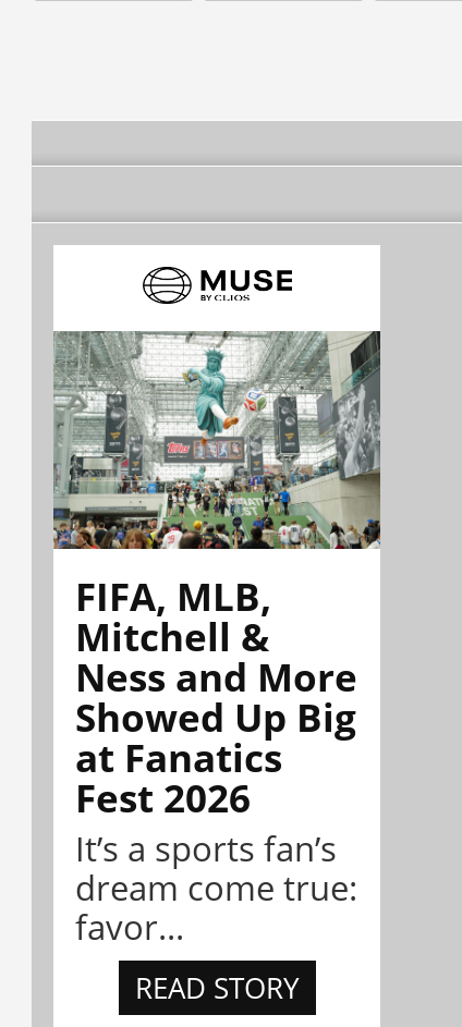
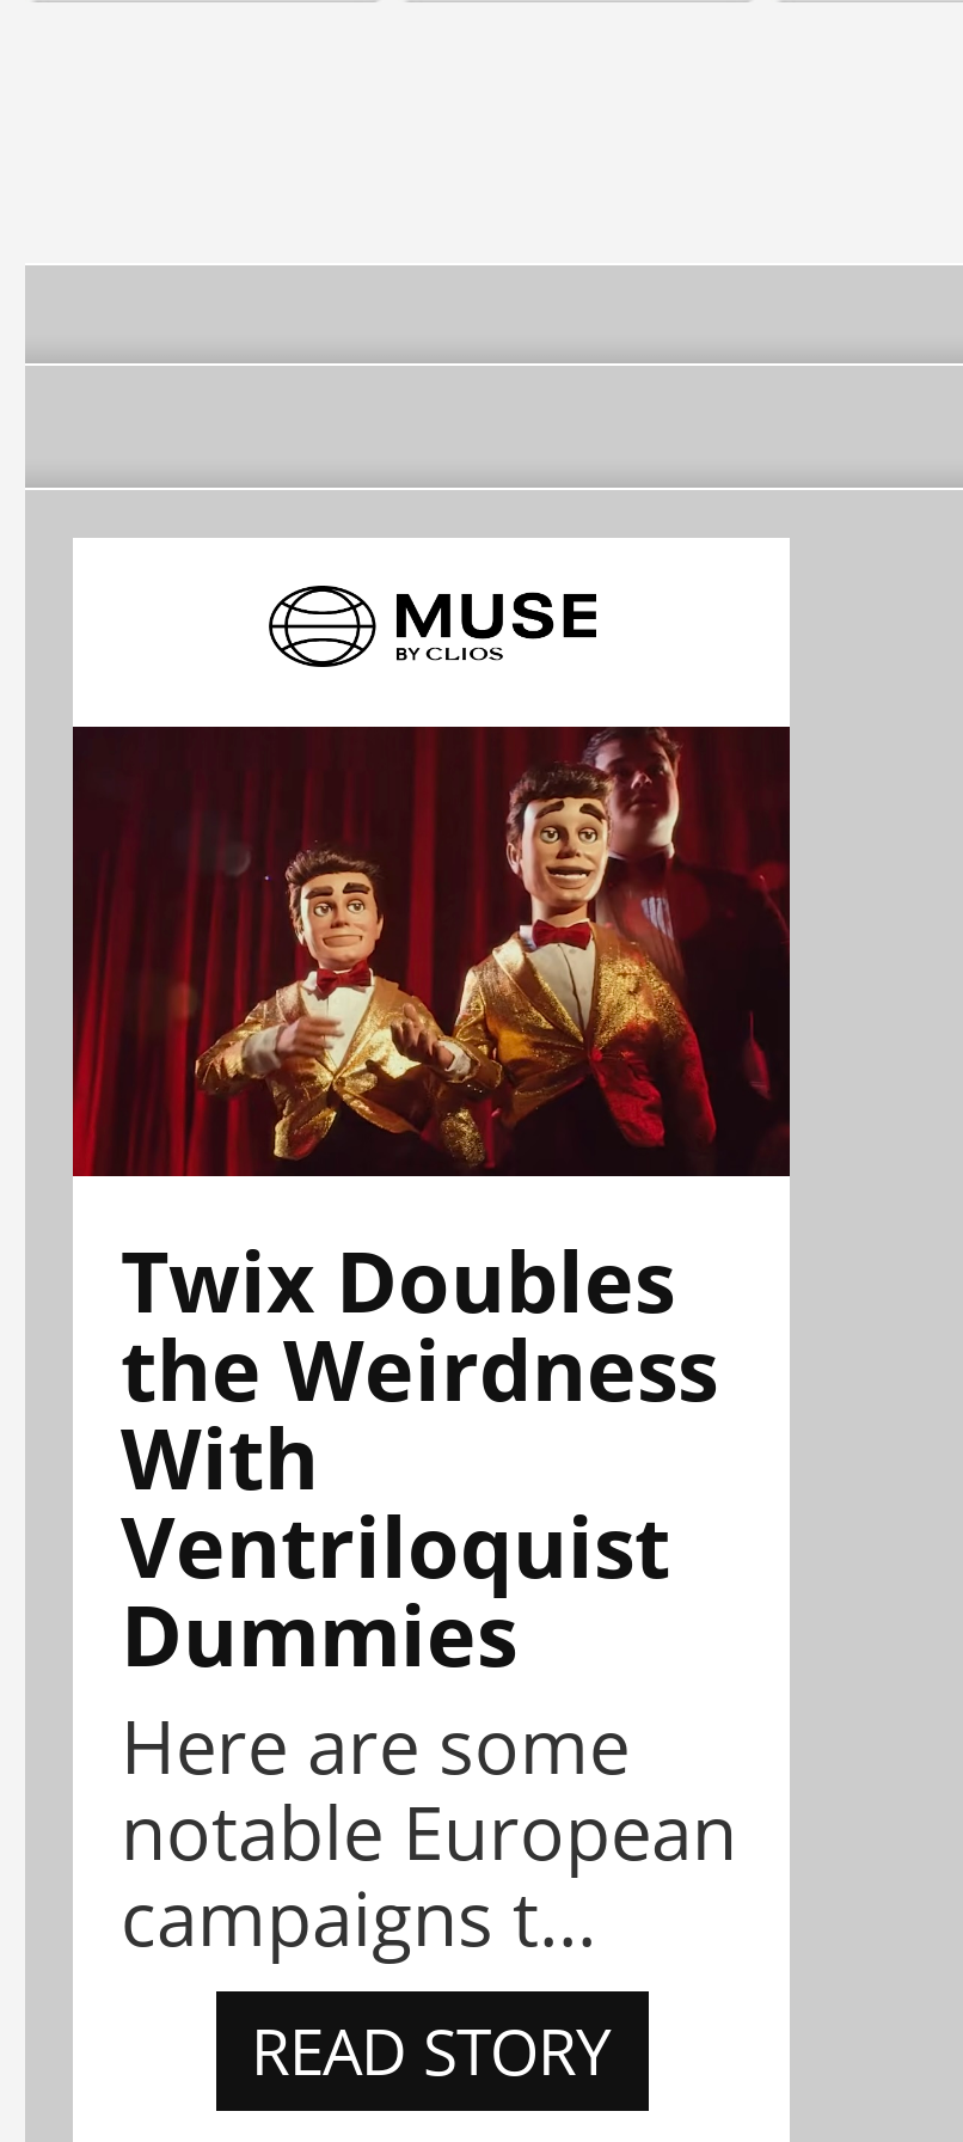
- [image]
- FIFA, MLB,
- Mitchell &
- Ness and More
- Showed Up Big
- at Fanatics
- Fest 2026
- It’s a sports fan’s
- dream come true:
- favor...
+ [image]
+ Twix Doubles
+ the Weirdness
+ With
+ Ventriloquist
+ Dummies
+ Here are some
+ notable European
+ campaigns t...
